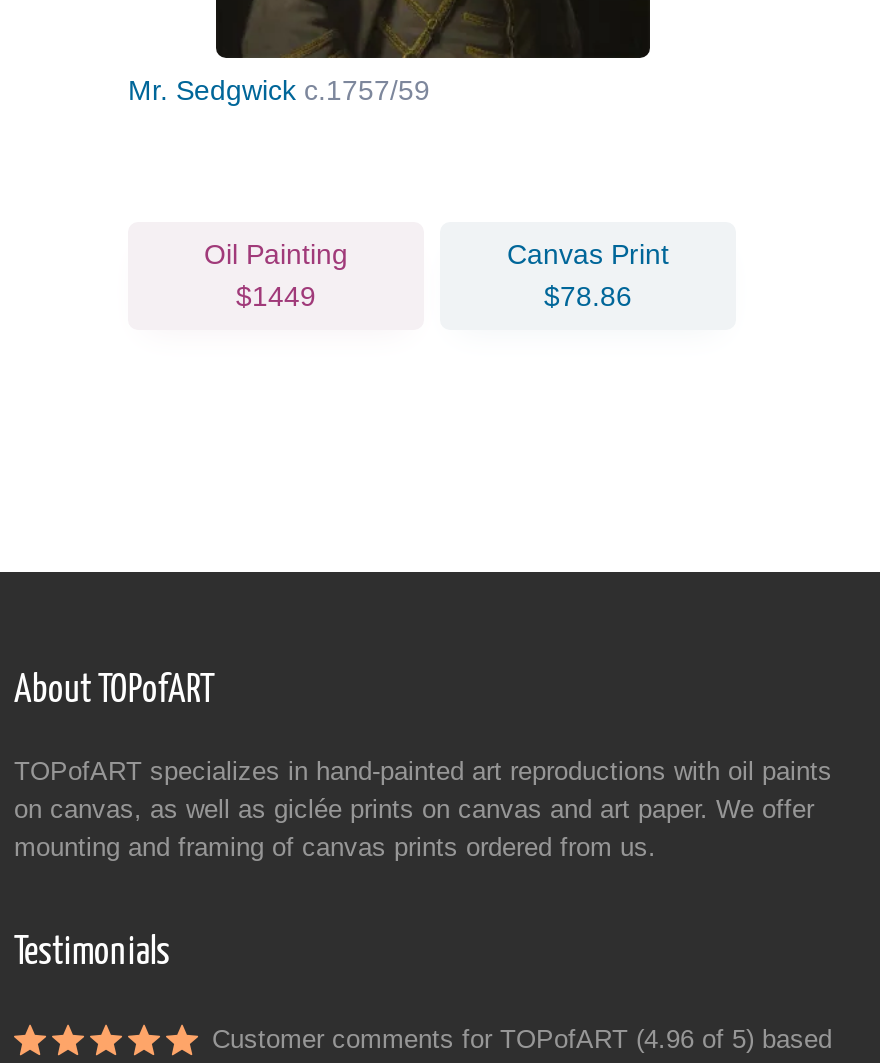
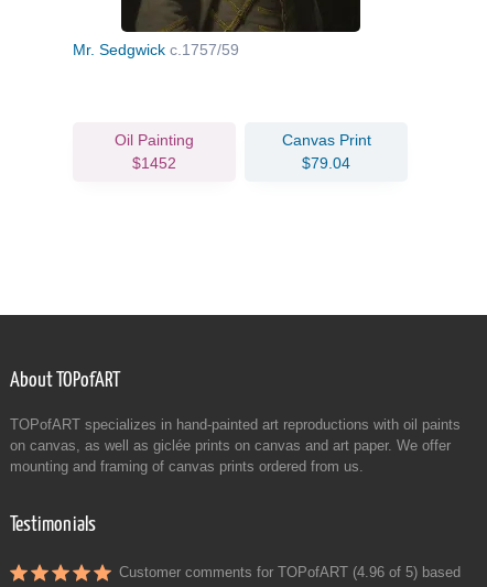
- $1449
+ $1452

- $78.86
+ $79.04
